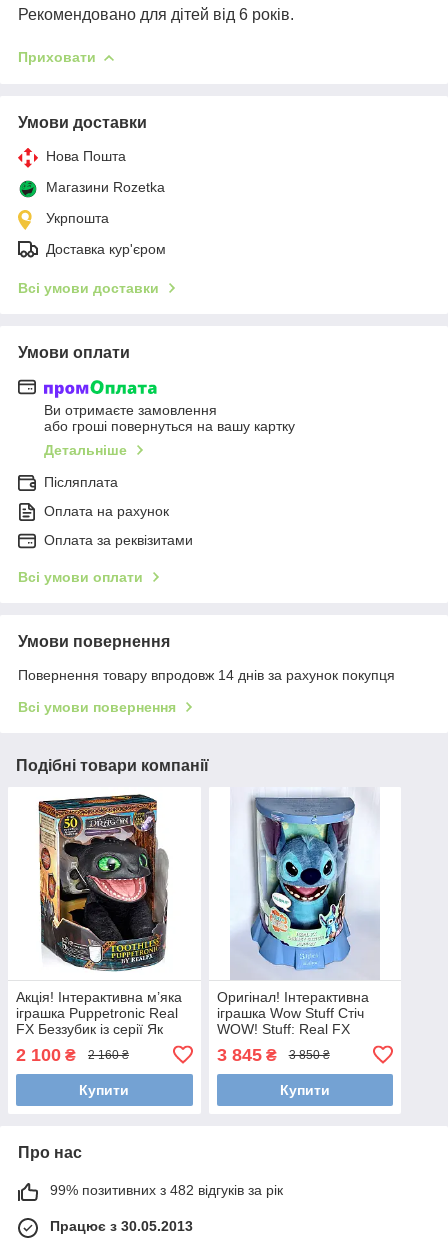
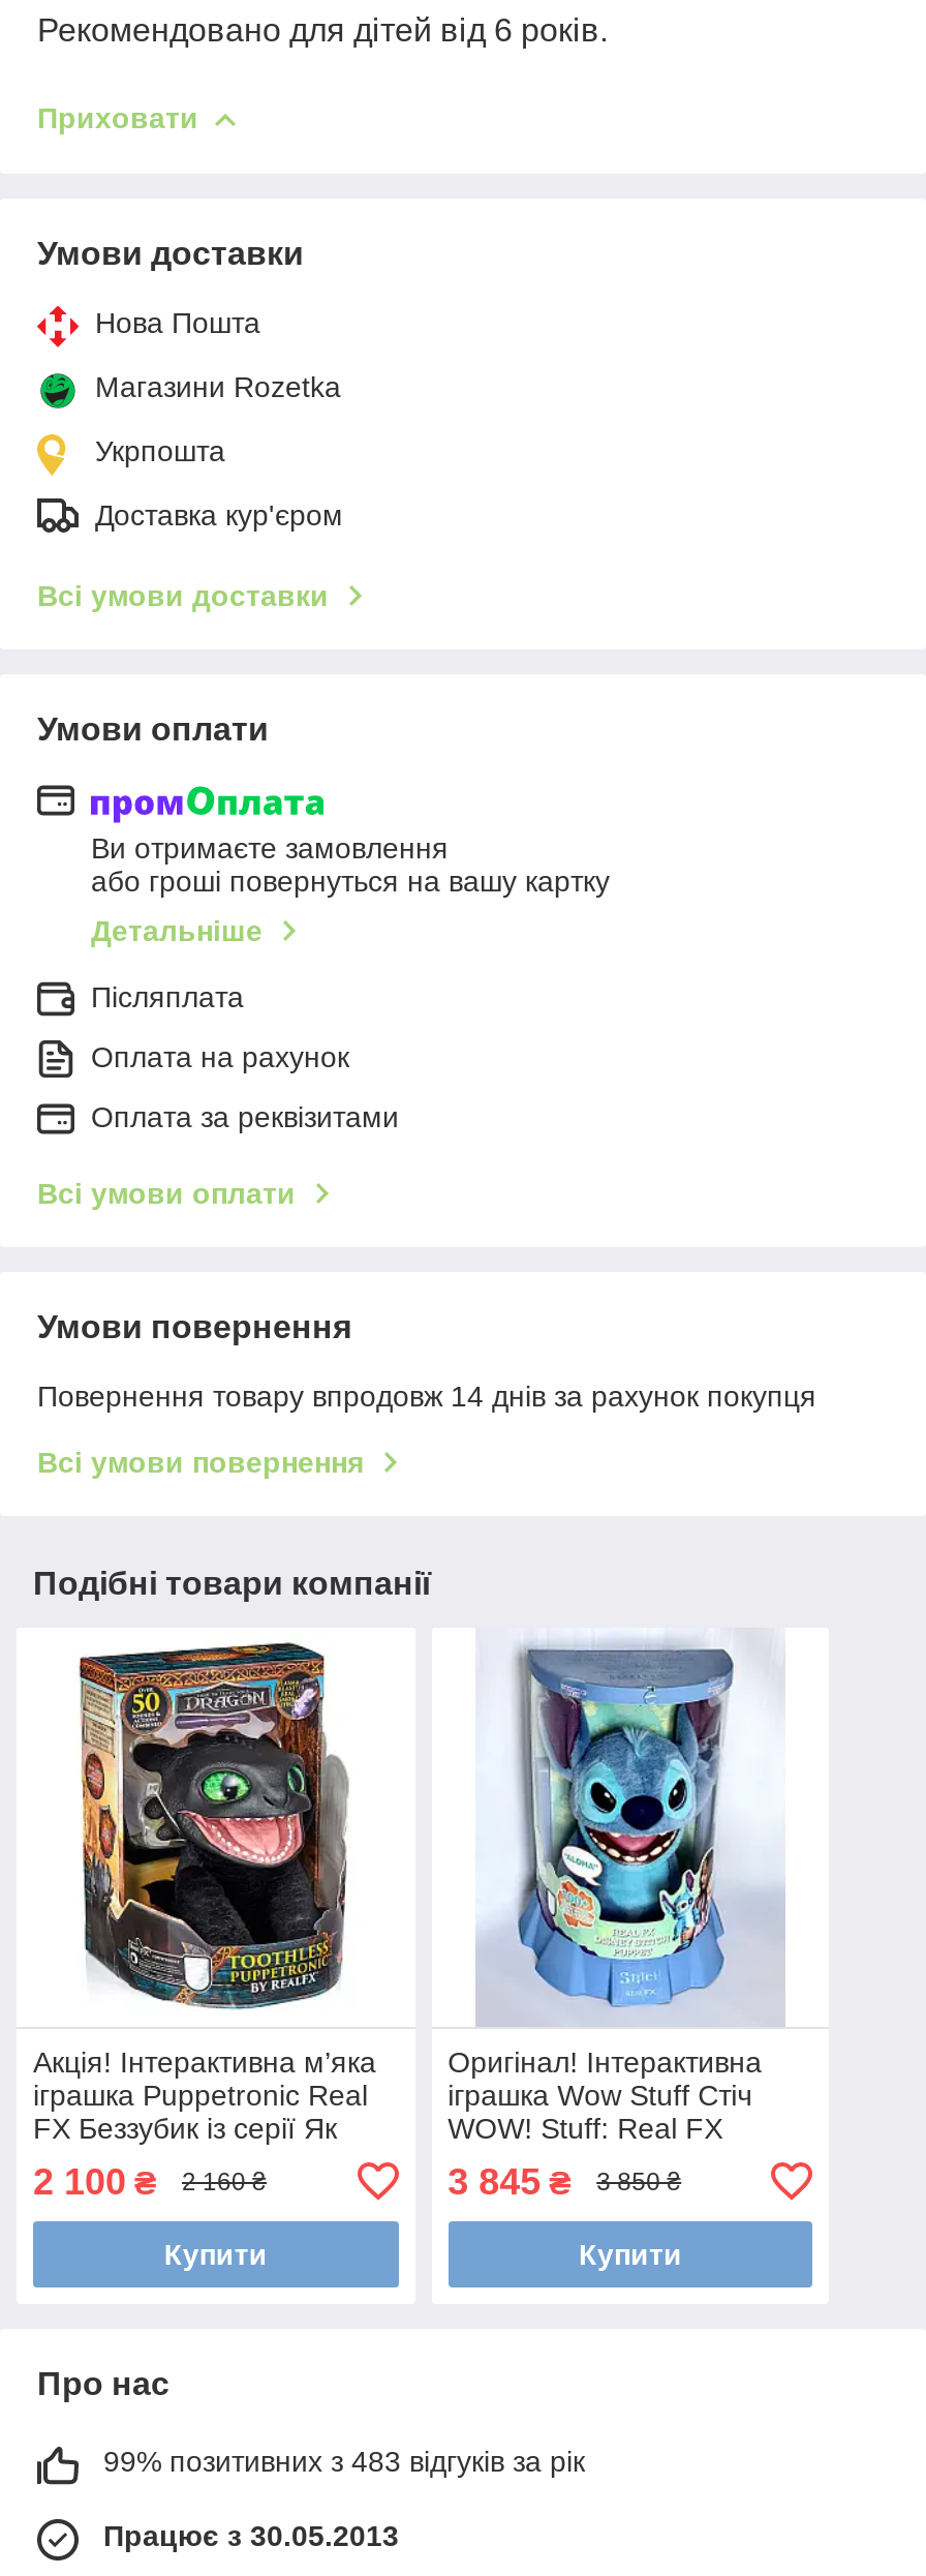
- 99% позитивних з 482 відгуків за рік
+ 99% позитивних з 483 відгуків за рік
